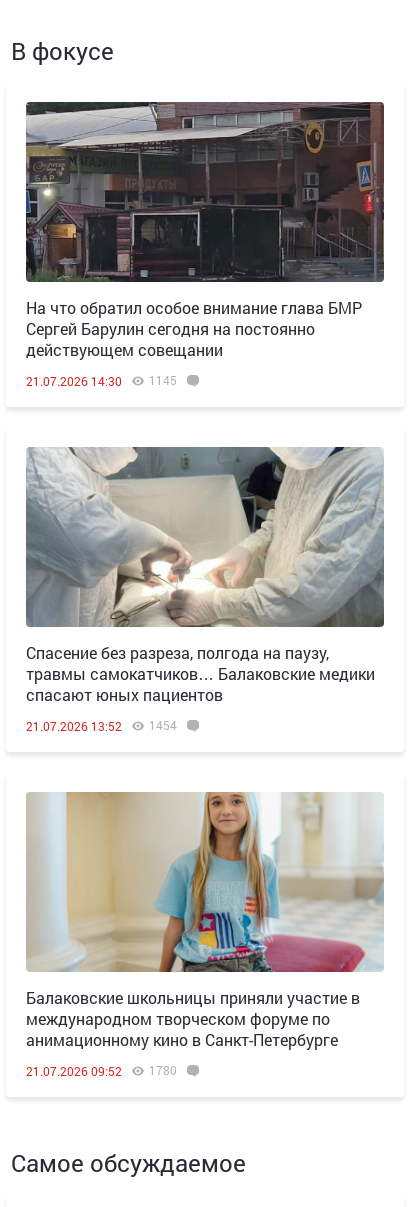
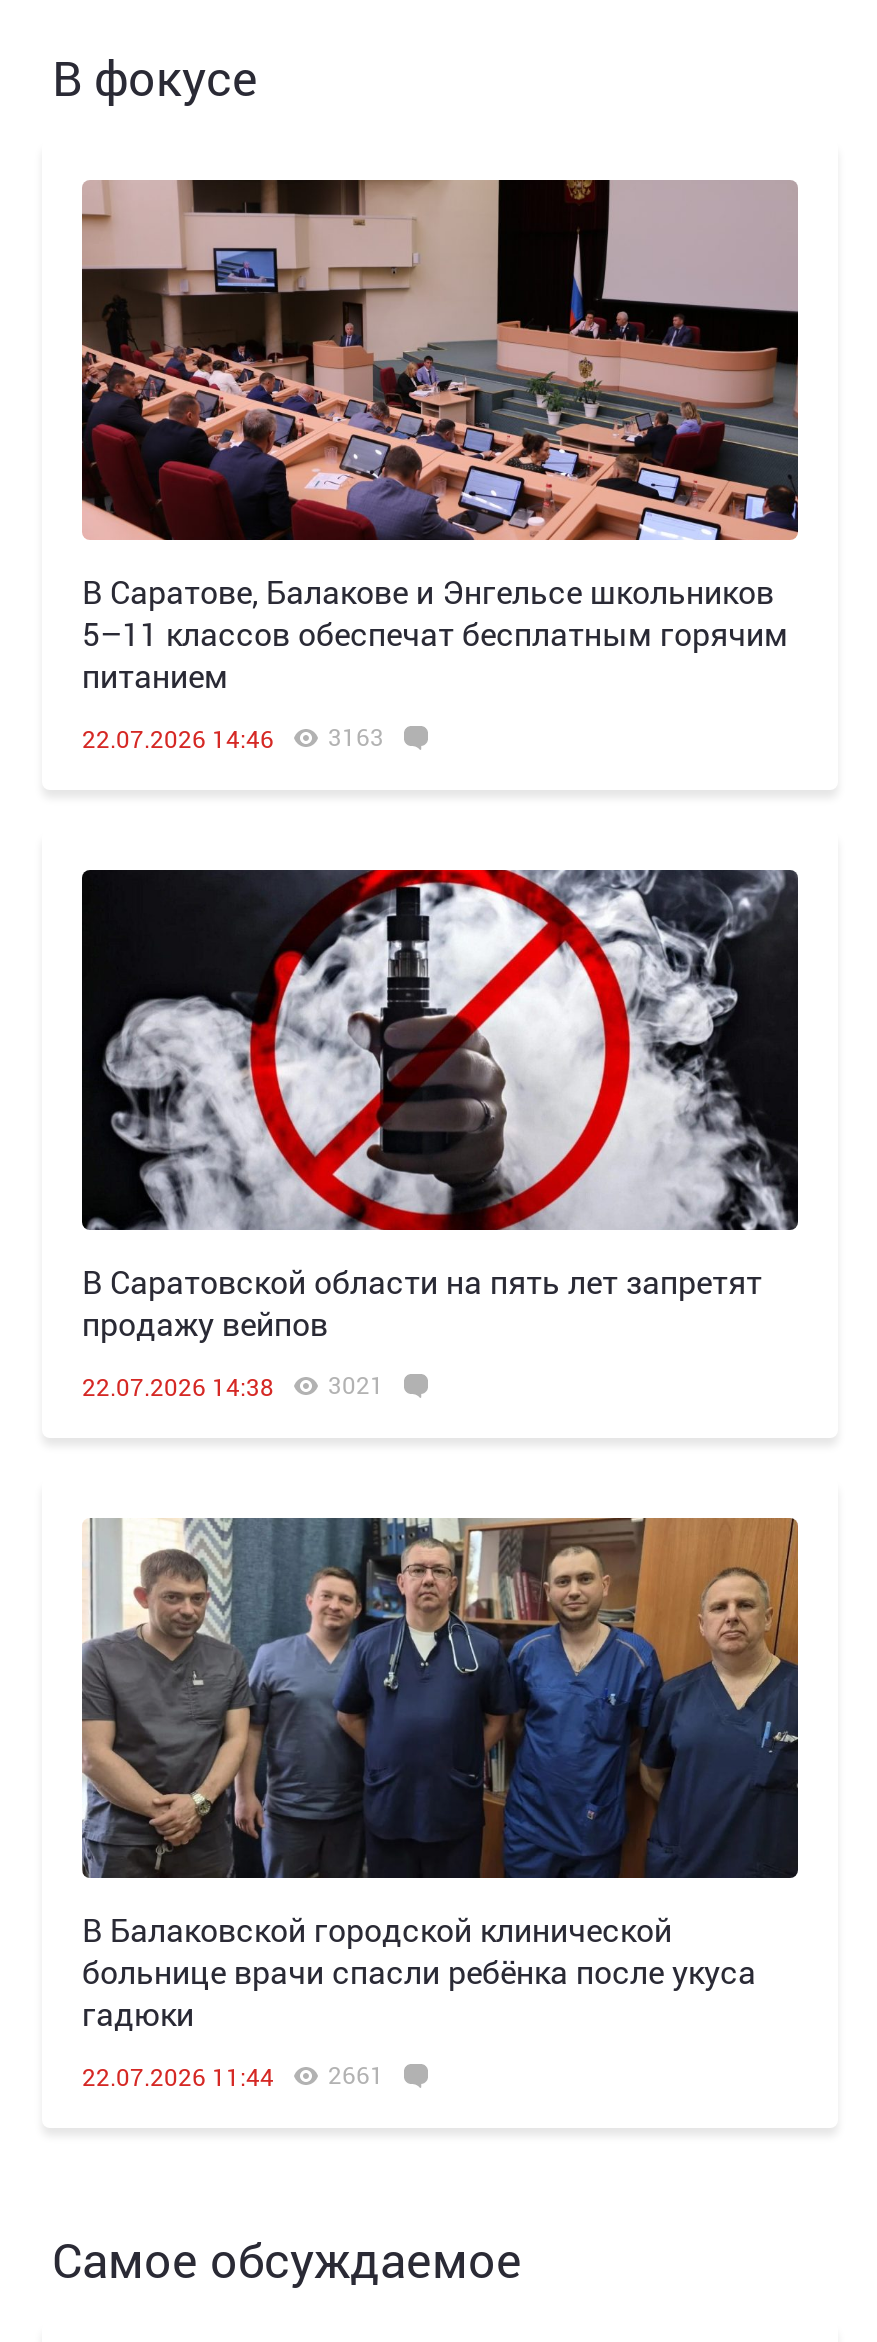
- [image]
- На что обратил особое внимание глава БМР
- Сергей Барулин сегодня на постоянно
- действующем совещании
+ [image]
+ В Саратове, Балакове и Энгельсе школьников
+ 5–11 классов обеспечат бесплатным горячим
+ питанием

- 21.07.2026 14:30
- 1145
+ 22.07.2026 14:46
+ 3163

- [image]
- Спасение без разреза, полгода на паузу,
- травмы самокатчиков… Балаковские медики
- спасают юных пациентов
+ [image]
+ В Саратовской области на пять лет запретят
+ продажу вейпов

- 21.07.2026 13:52
- 1454
+ 22.07.2026 14:38
+ 3021

- [image]
- Балаковские школьницы приняли участие в
- международном творческом форуме по
- анимационному кино в Санкт-Петербурге
+ [image]
+ В Балаковской городской клинической
+ больнице врачи спасли ребёнка после укуса
+ гадюки

- 21.07.2026 09:52
- 1780
+ 22.07.2026 11:44
+ 2661
